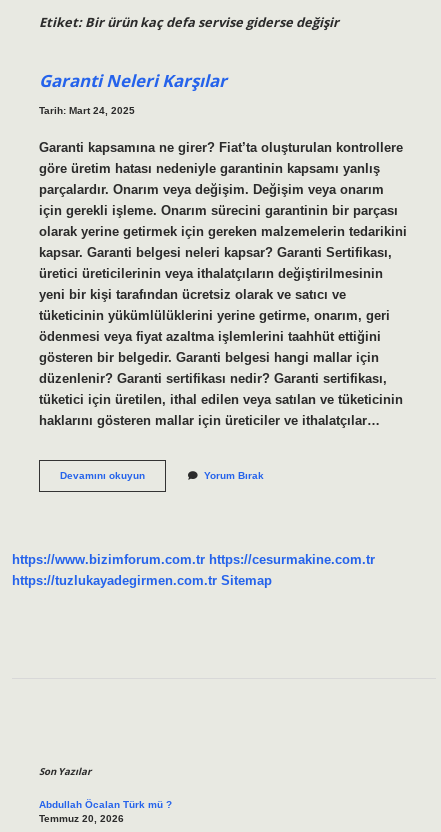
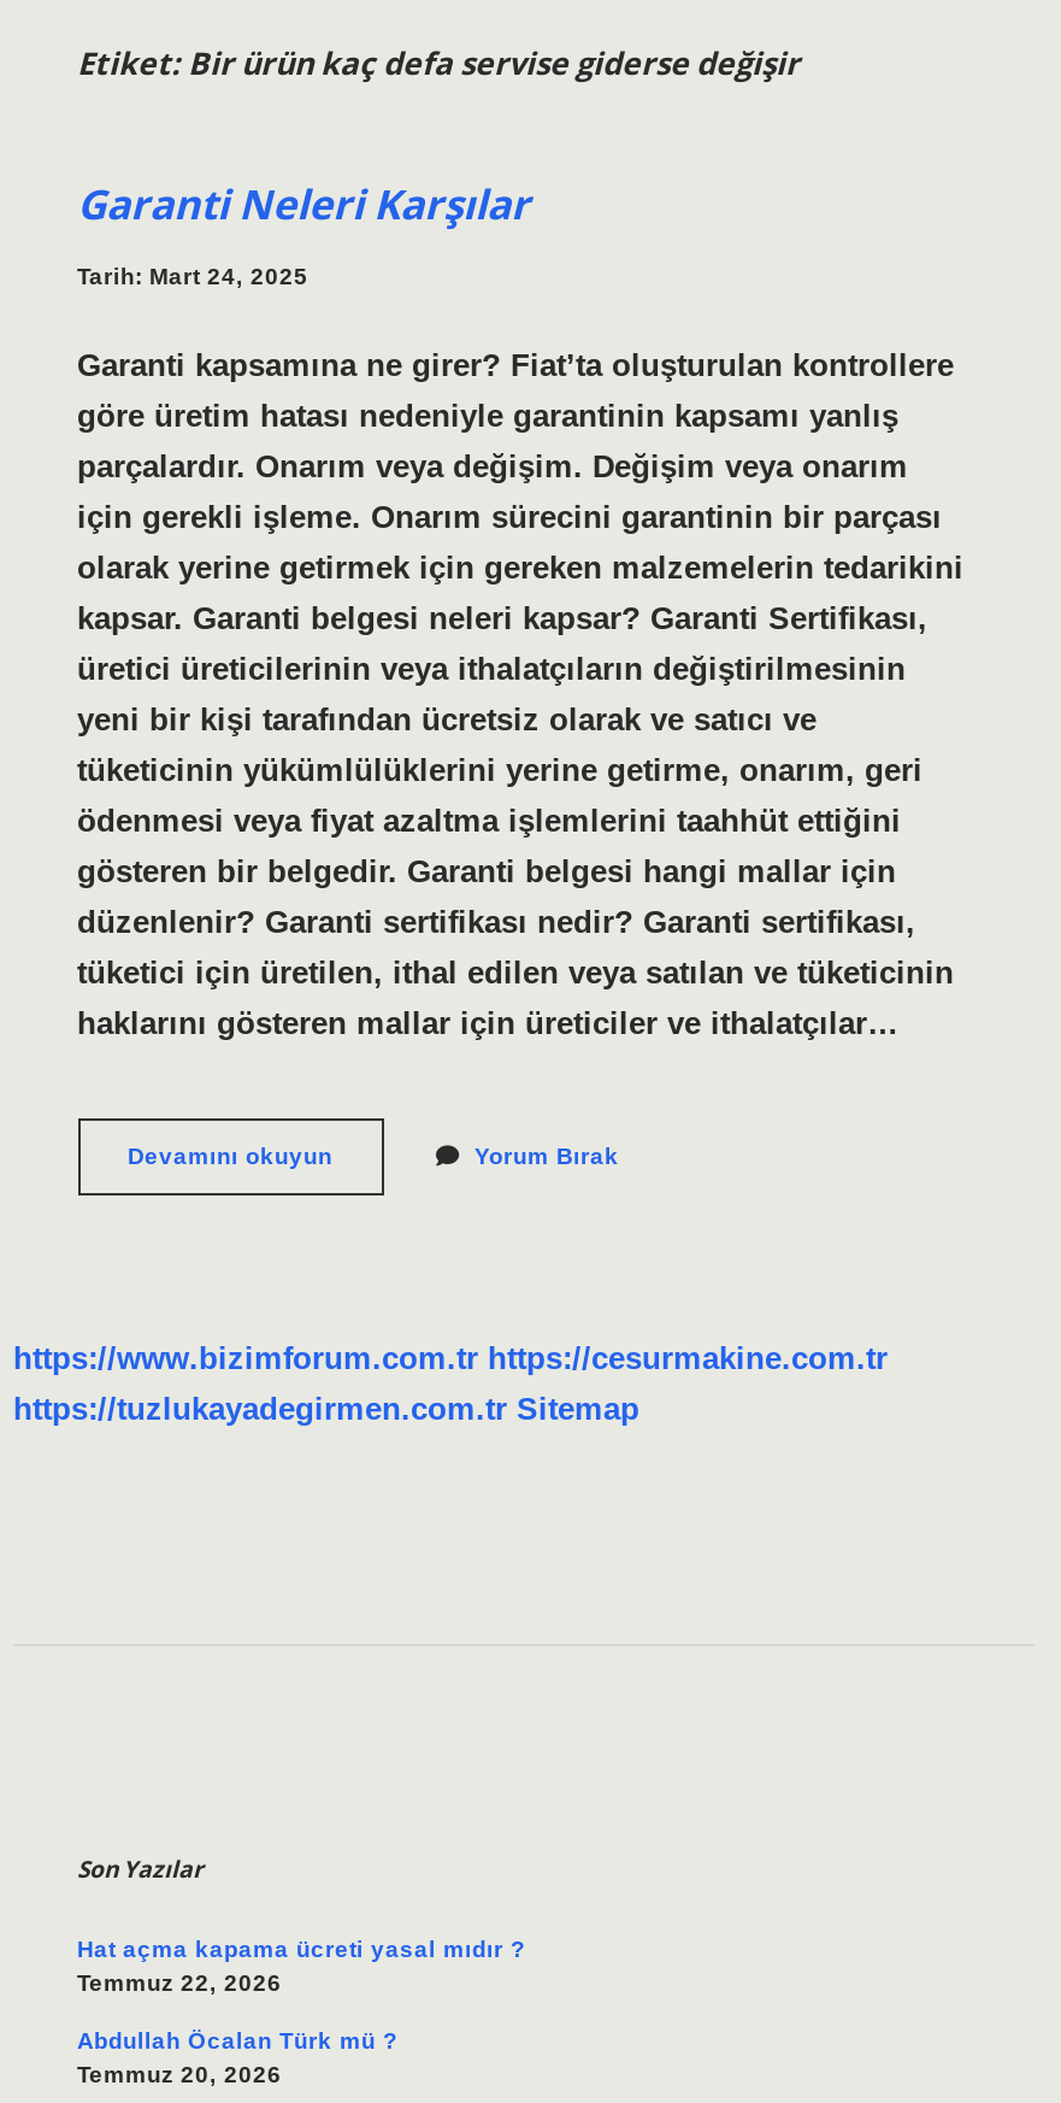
+ Hat açma kapama ücreti yasal mıdır ?
+ Temmuz 22, 2026
